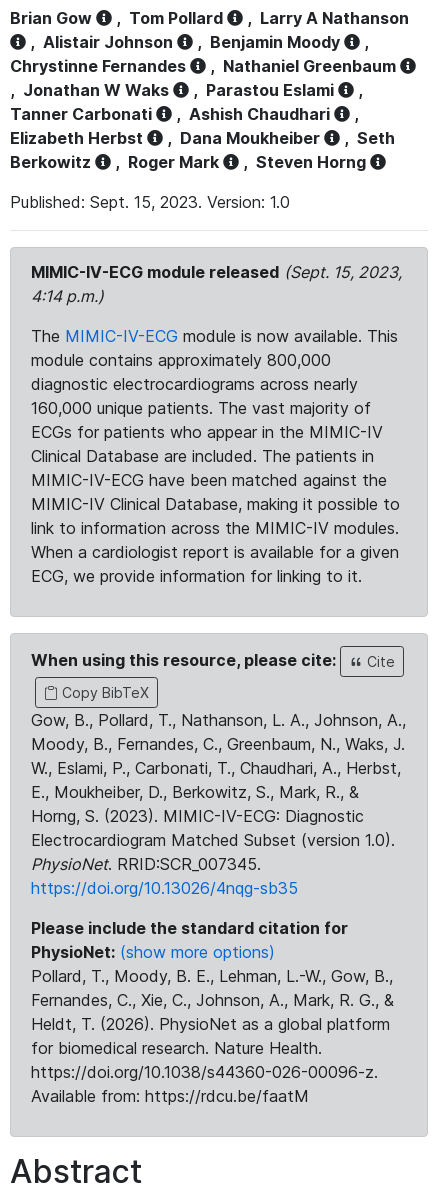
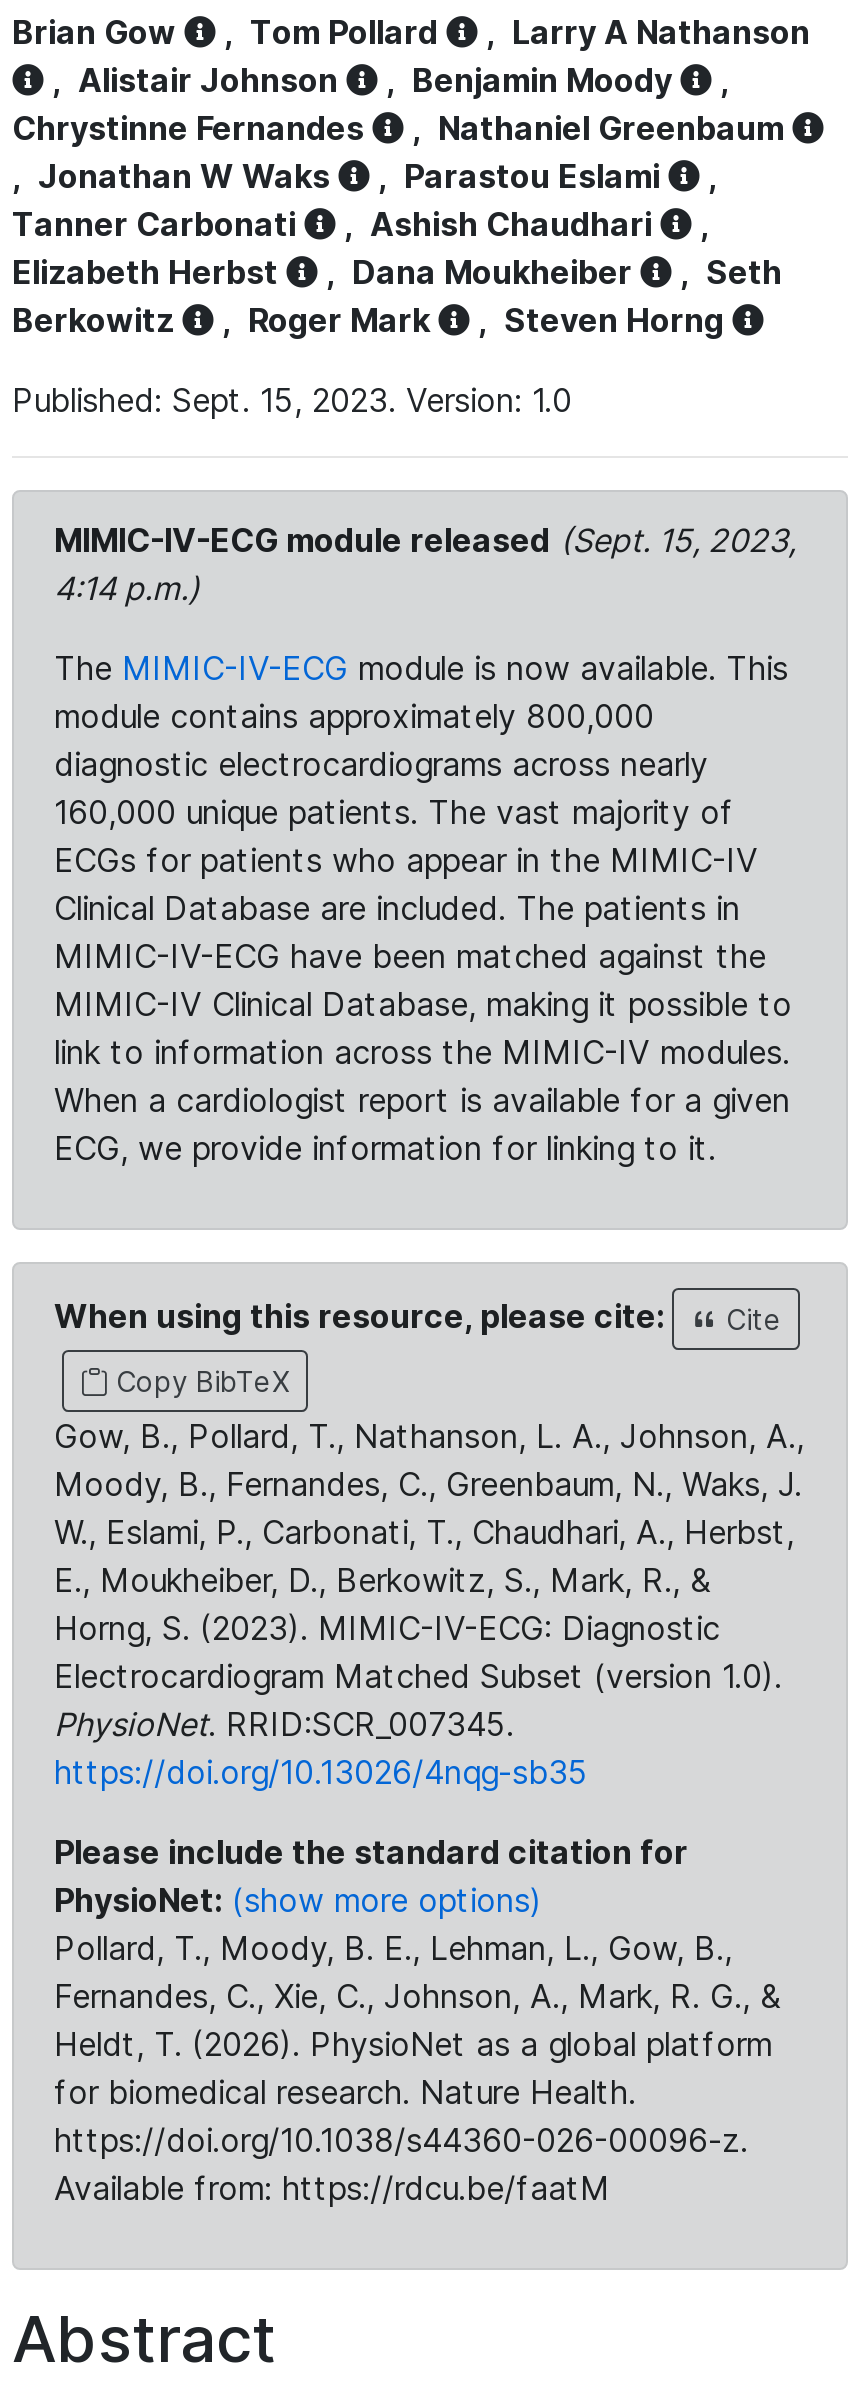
- Pollard, T., Moody, B. E., Lehman, L.-W., Gow, B.,
+ Pollard, T., Moody, B. E., Lehman, L., Gow, B.,
